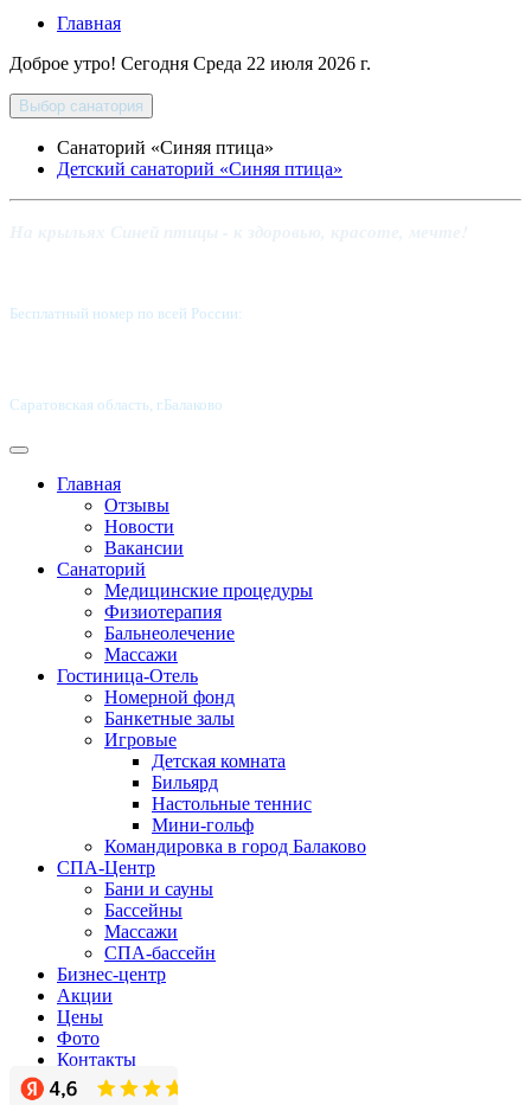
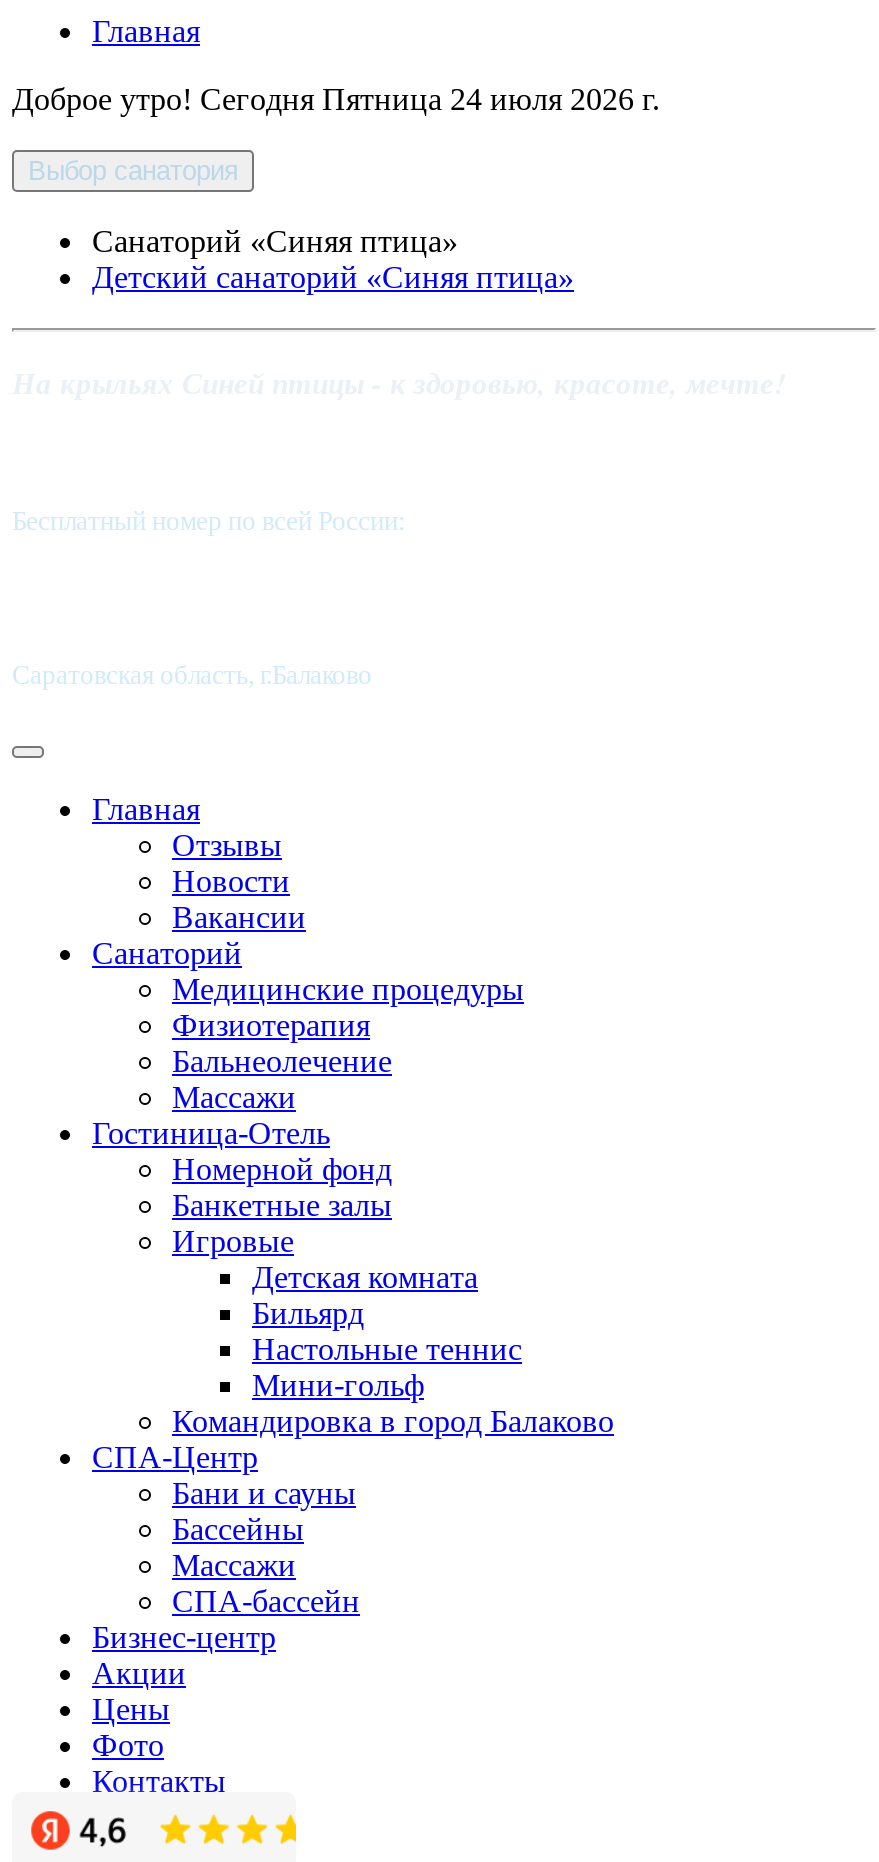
- Доброе утро! Сегодня Среда 22 июля 2026 г.
+ Доброе утро! Сегодня Пятница 24 июля 2026 г.
